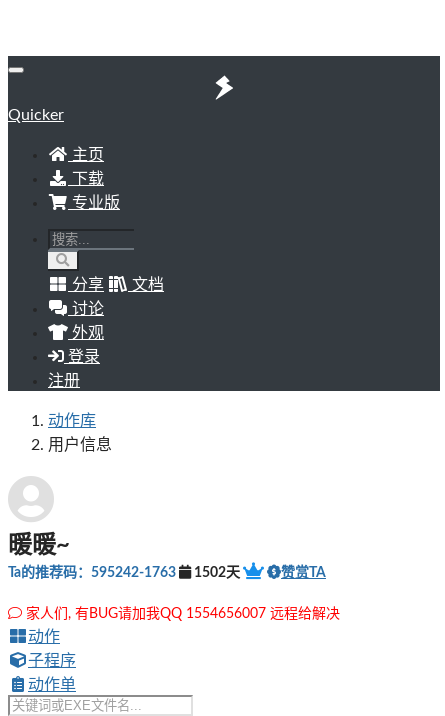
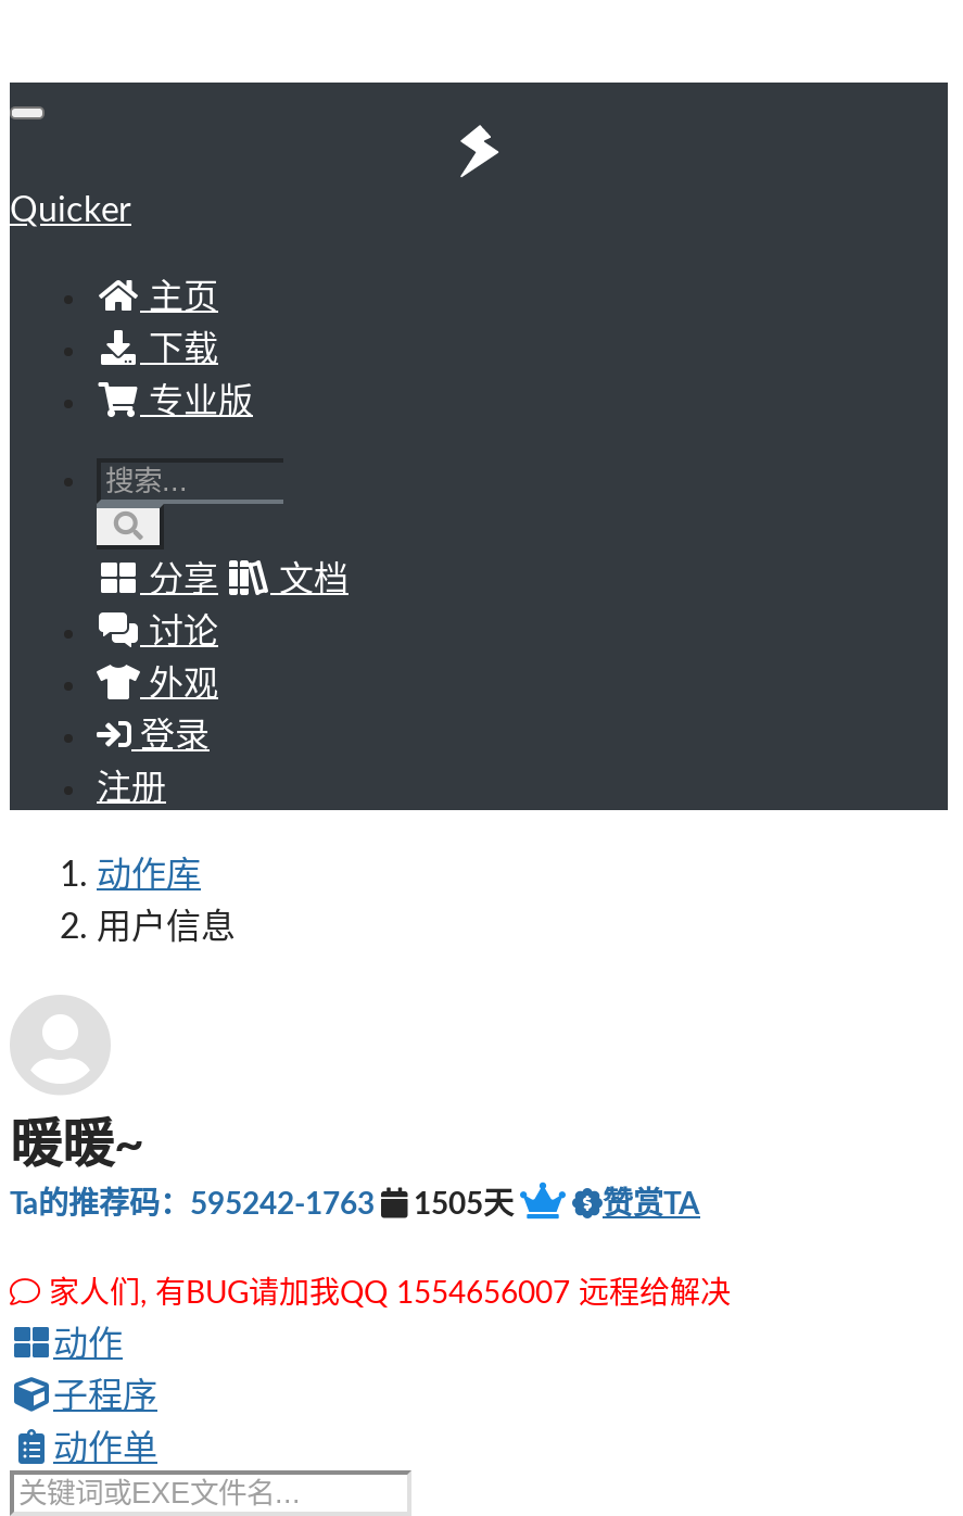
- Ta的推荐码：595242-1763 1502天
+ Ta的推荐码：595242-1763 1505天
